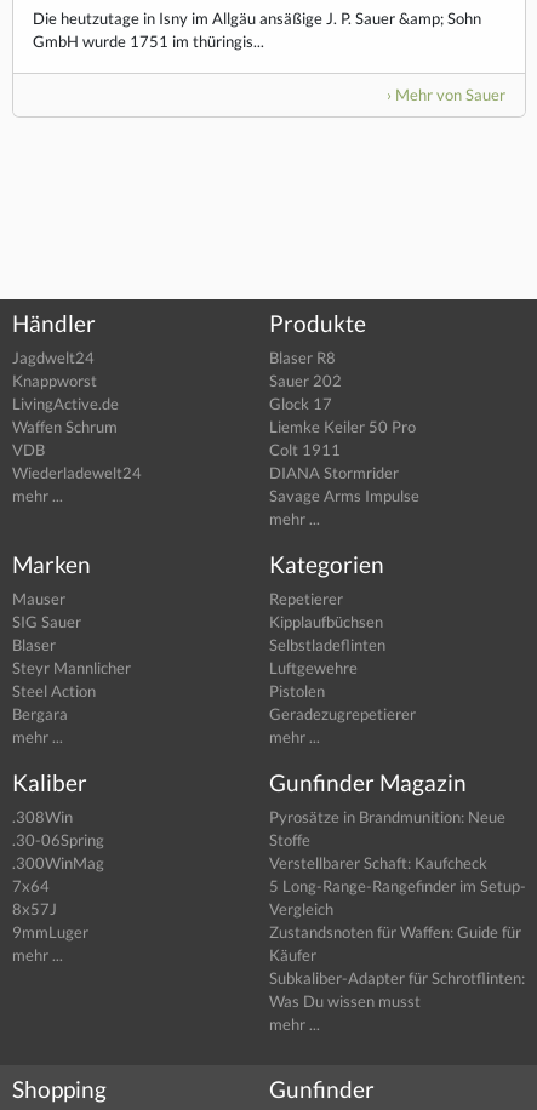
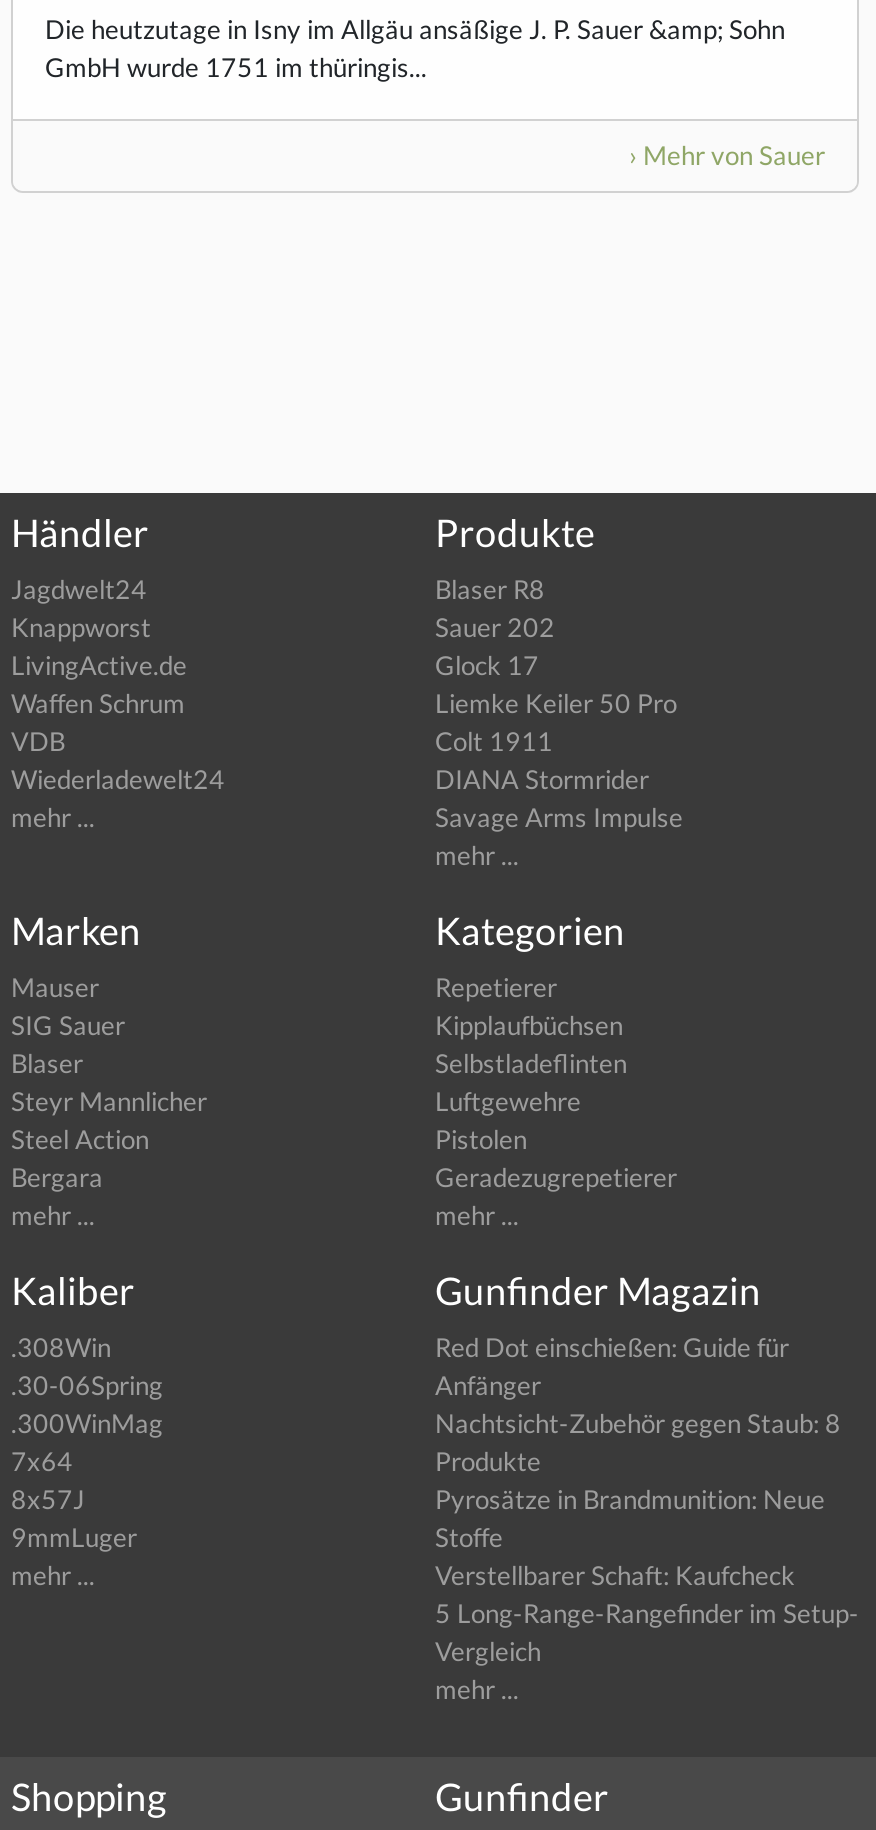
moved down: Pyrosätze in Brandmunition: Neue | Stoffe | Verstellbarer Schaft: Kaufcheck | 5 Long-Range-Rangefinder im Setup- | Vergleich

+ Red Dot einschießen: Guide für
+ Anfänger
+ Nachtsicht-Zubehör gegen Staub: 8
+ Produkte

- Zustandsnoten für Waffen: Guide für
- Käufer
- Subkaliber-Adapter für Schrotflinten:
- Was Du wissen musst
